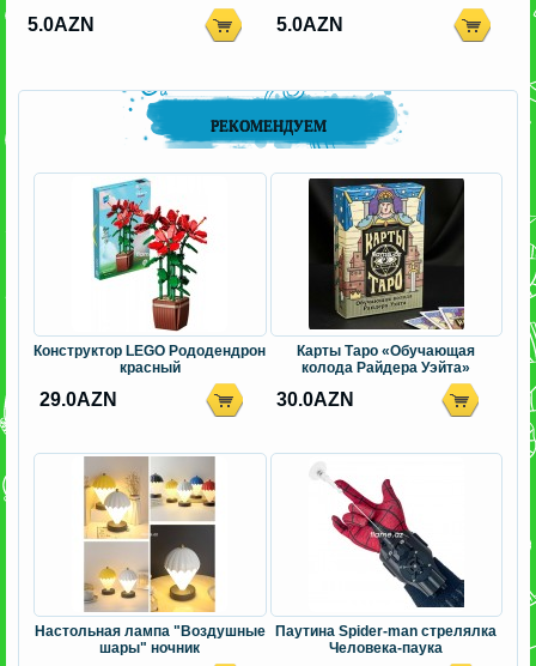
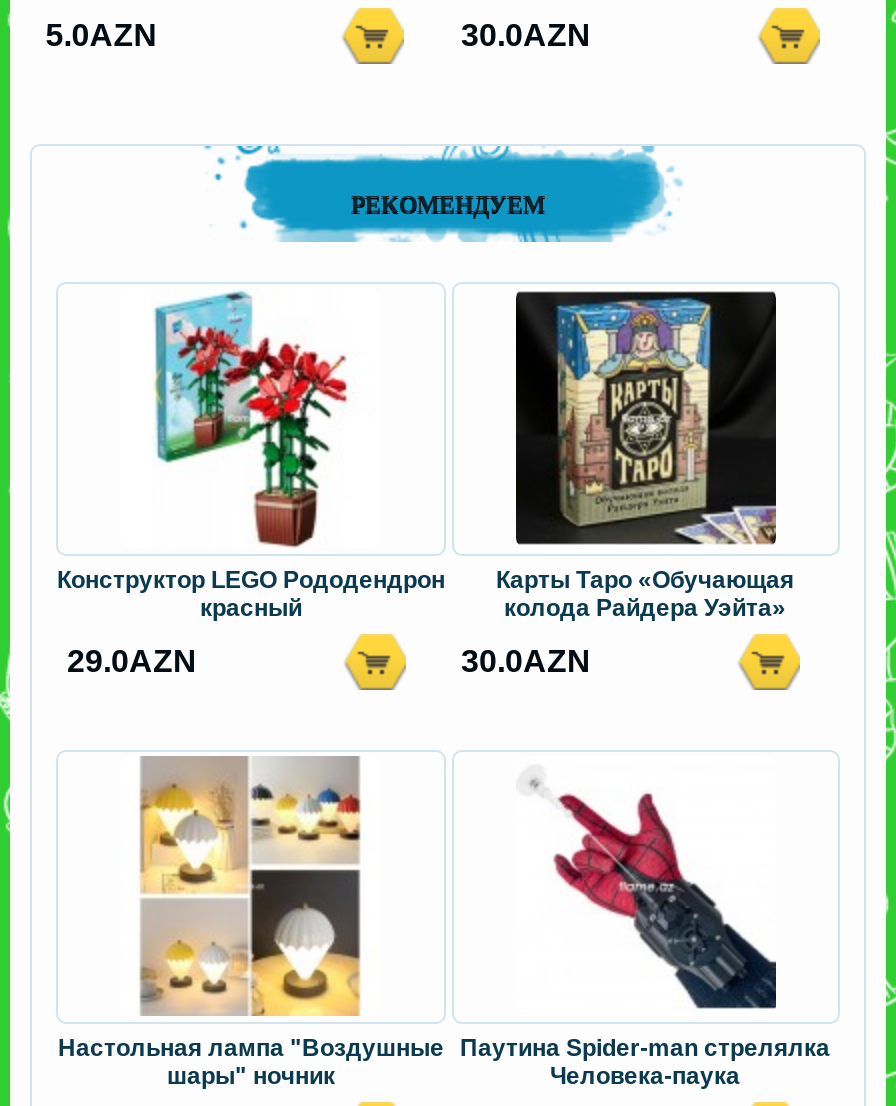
- 5.0AZN
+ 30.0AZN
